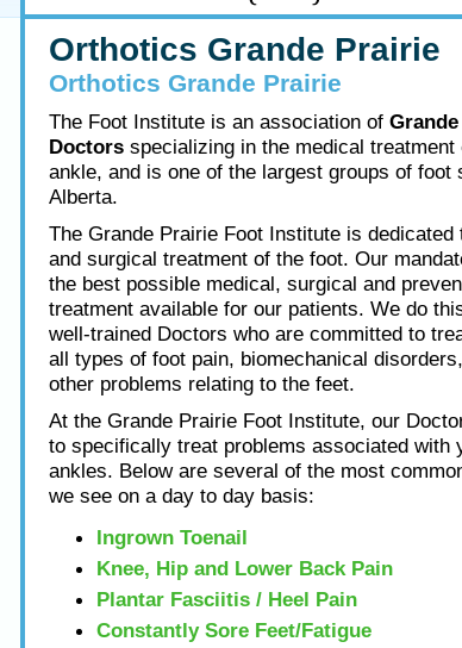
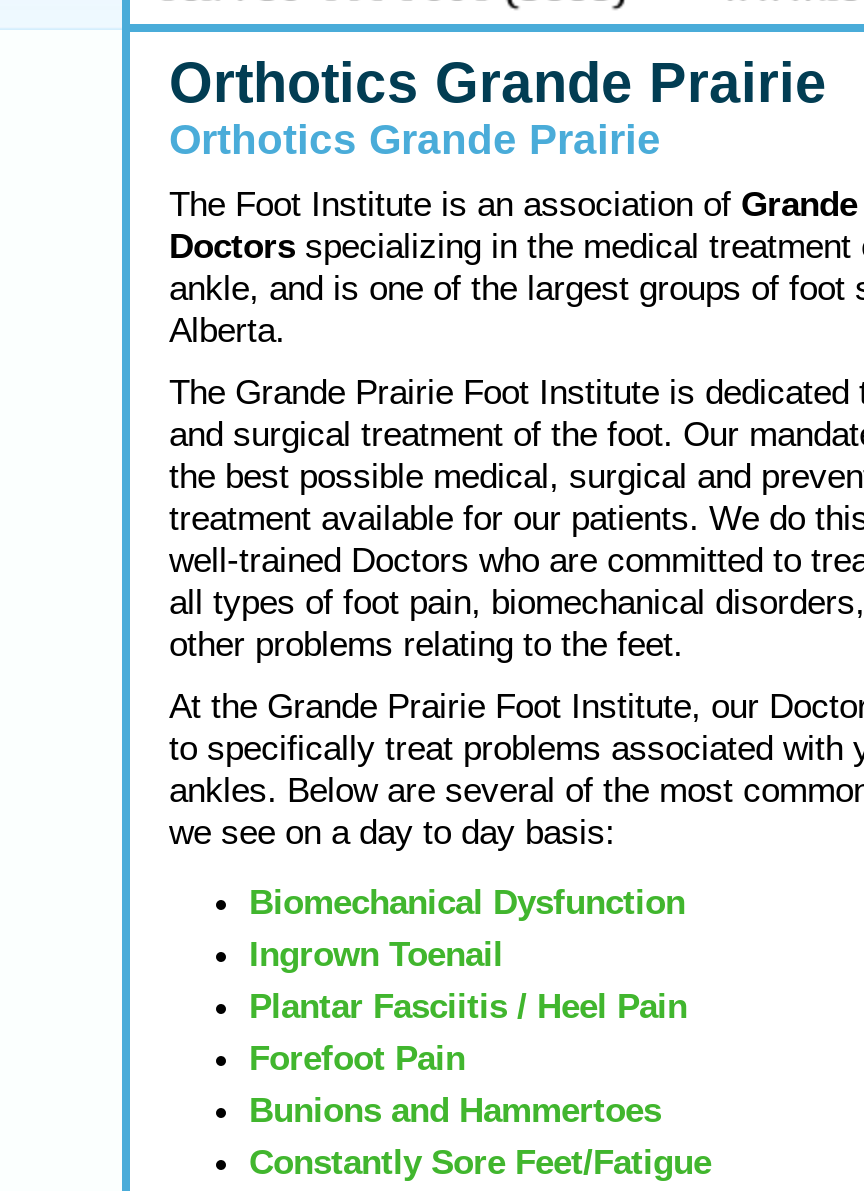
+ Biomechanical Dysfunction

- Knee, Hip and Lower Back Pain

+ Forefoot Pain
+ Bunions and Hammertoes
